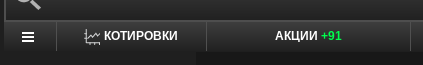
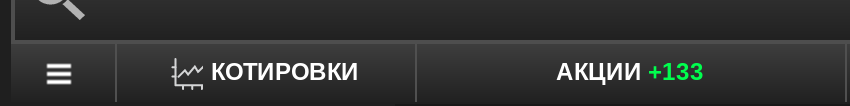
- АКЦИИ +91
+ АКЦИИ +133
